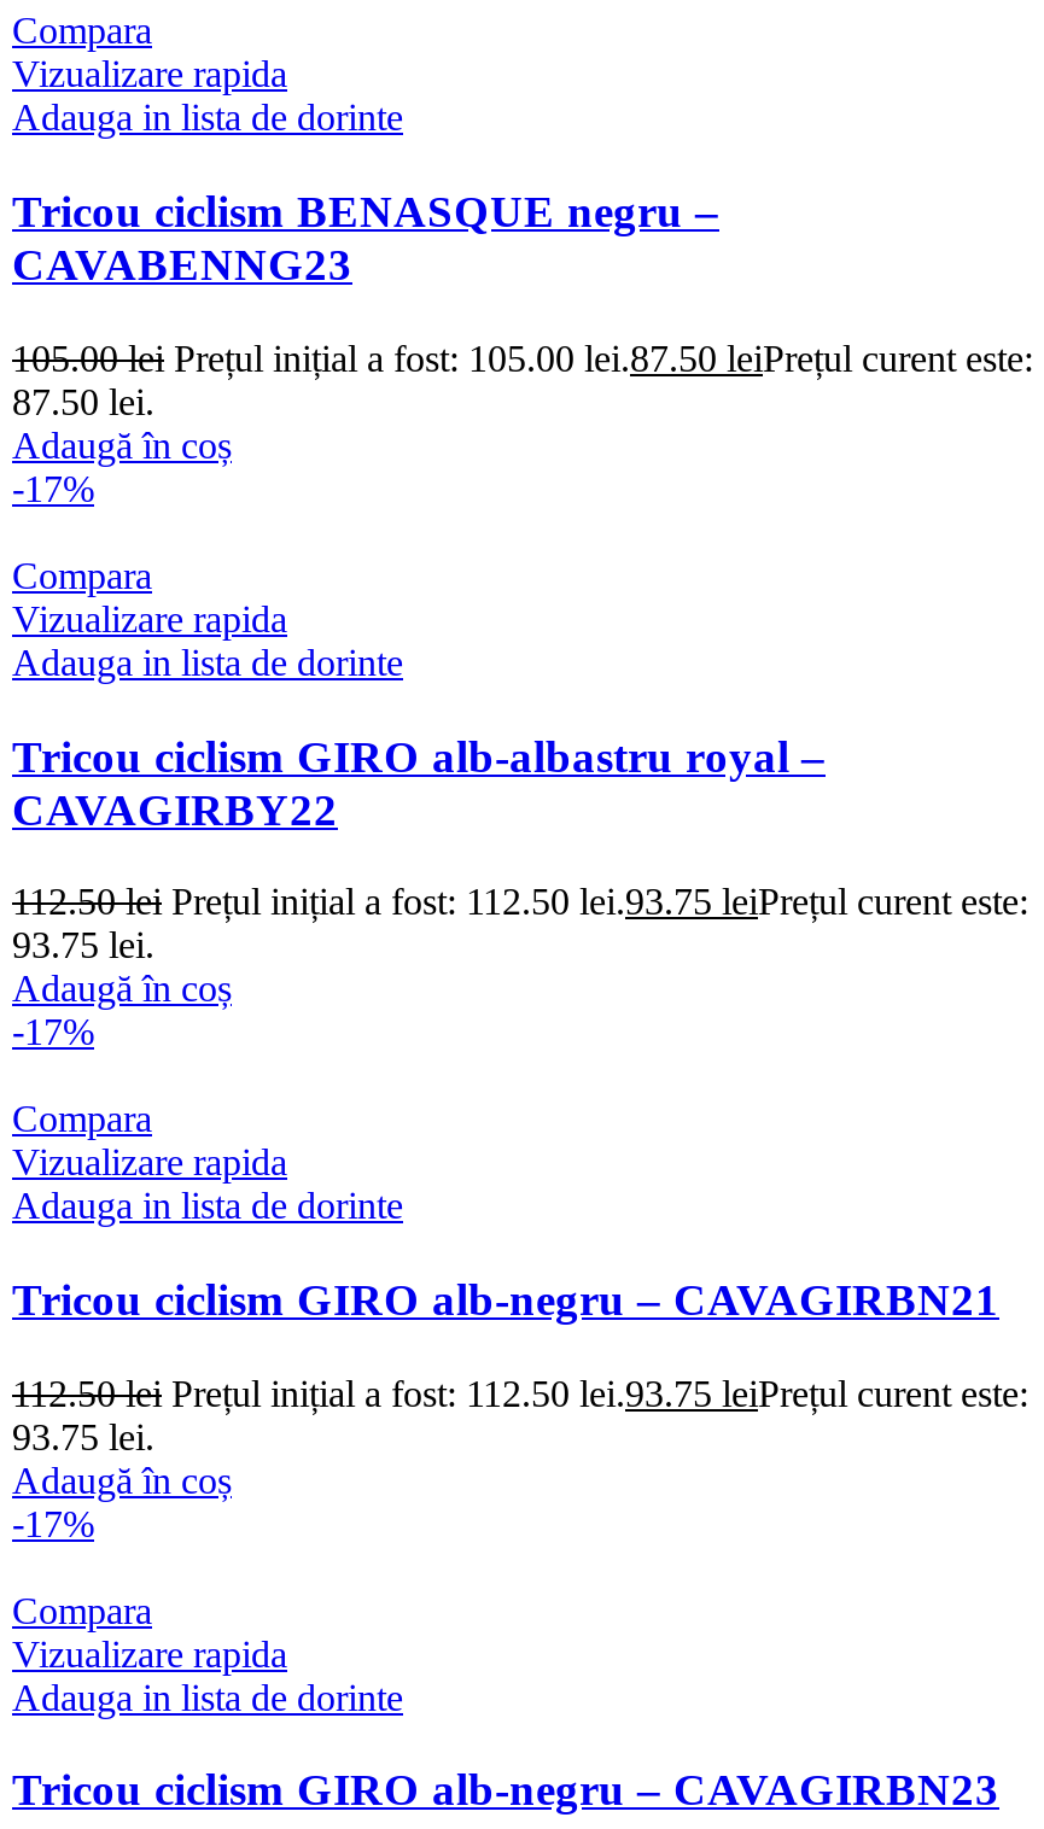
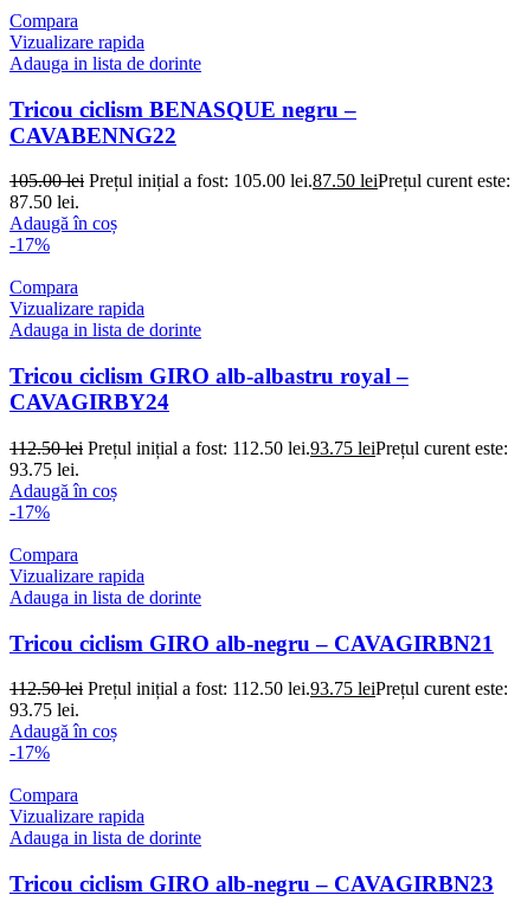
- CAVABENNG23
+ CAVABENNG22

- CAVAGIRBY22
+ CAVAGIRBY24
